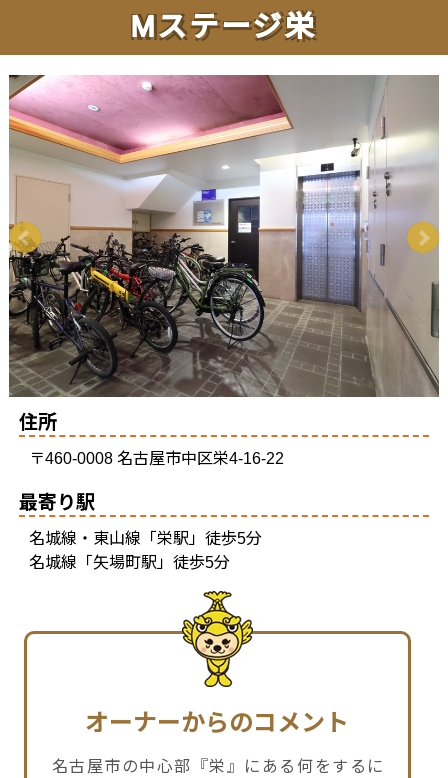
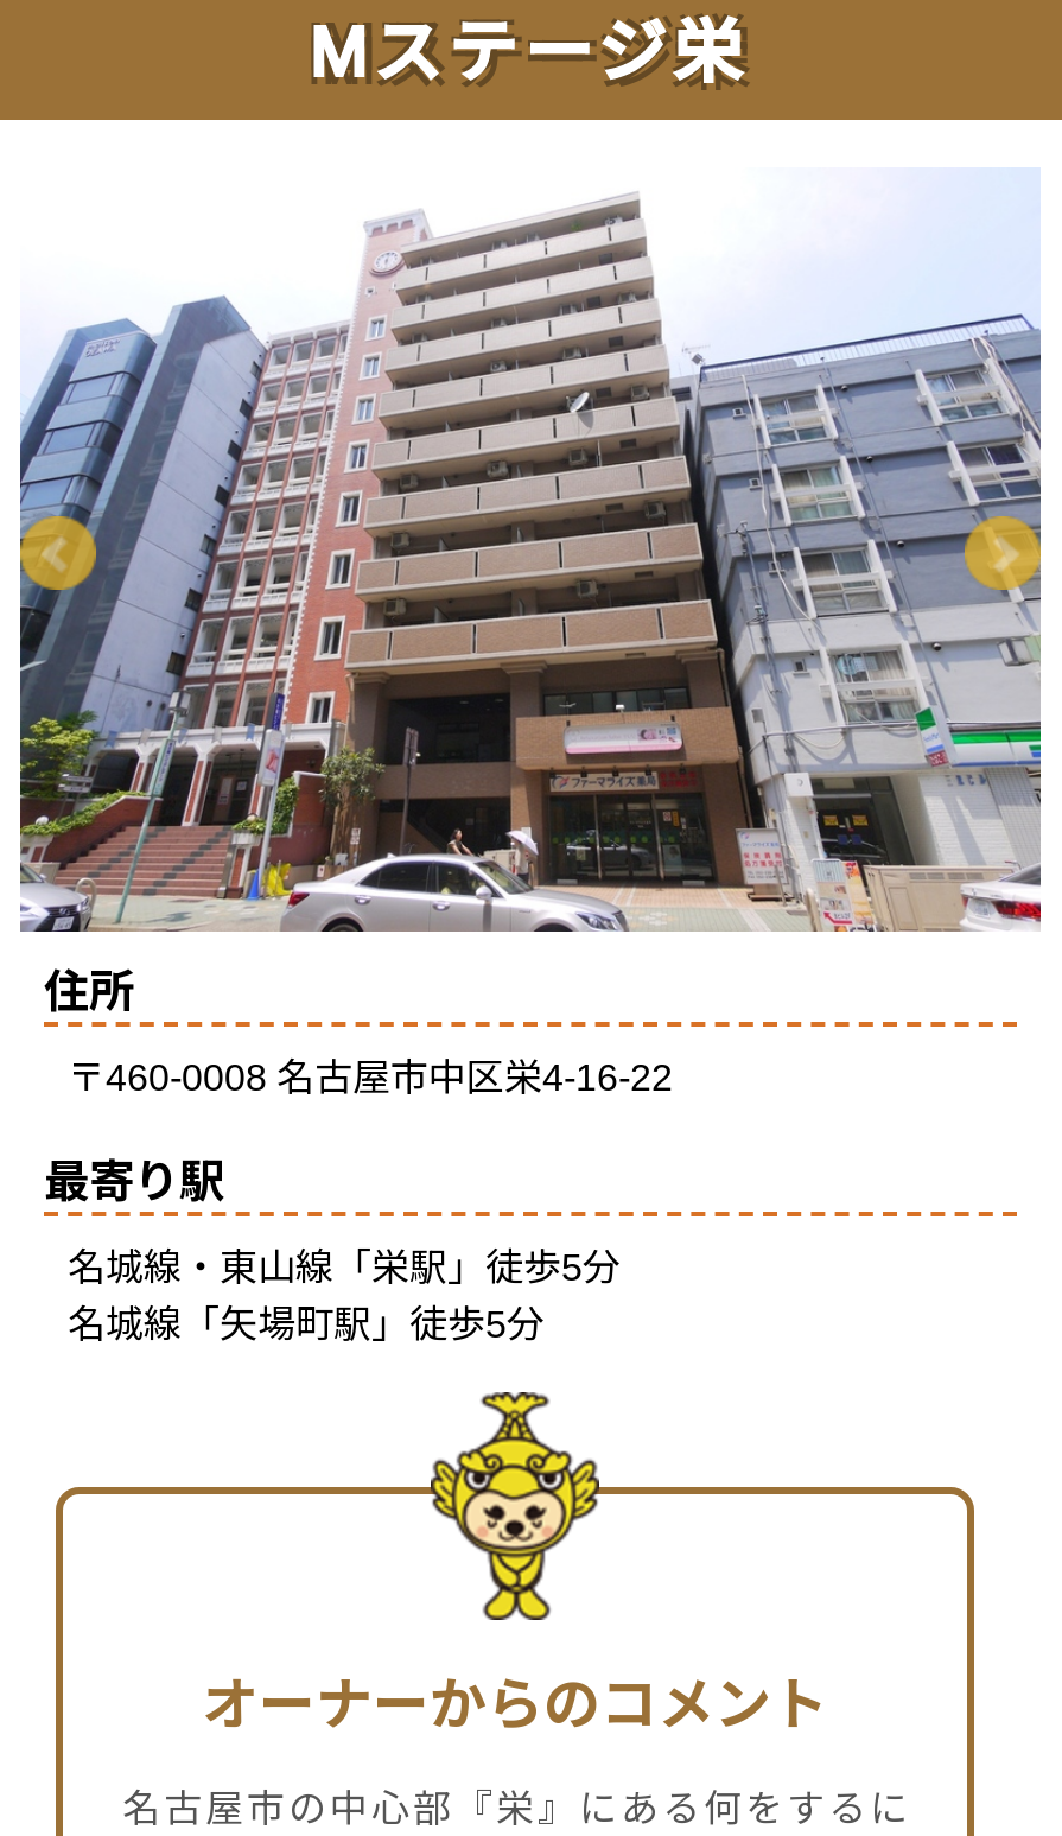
- [image]
+ [image]
